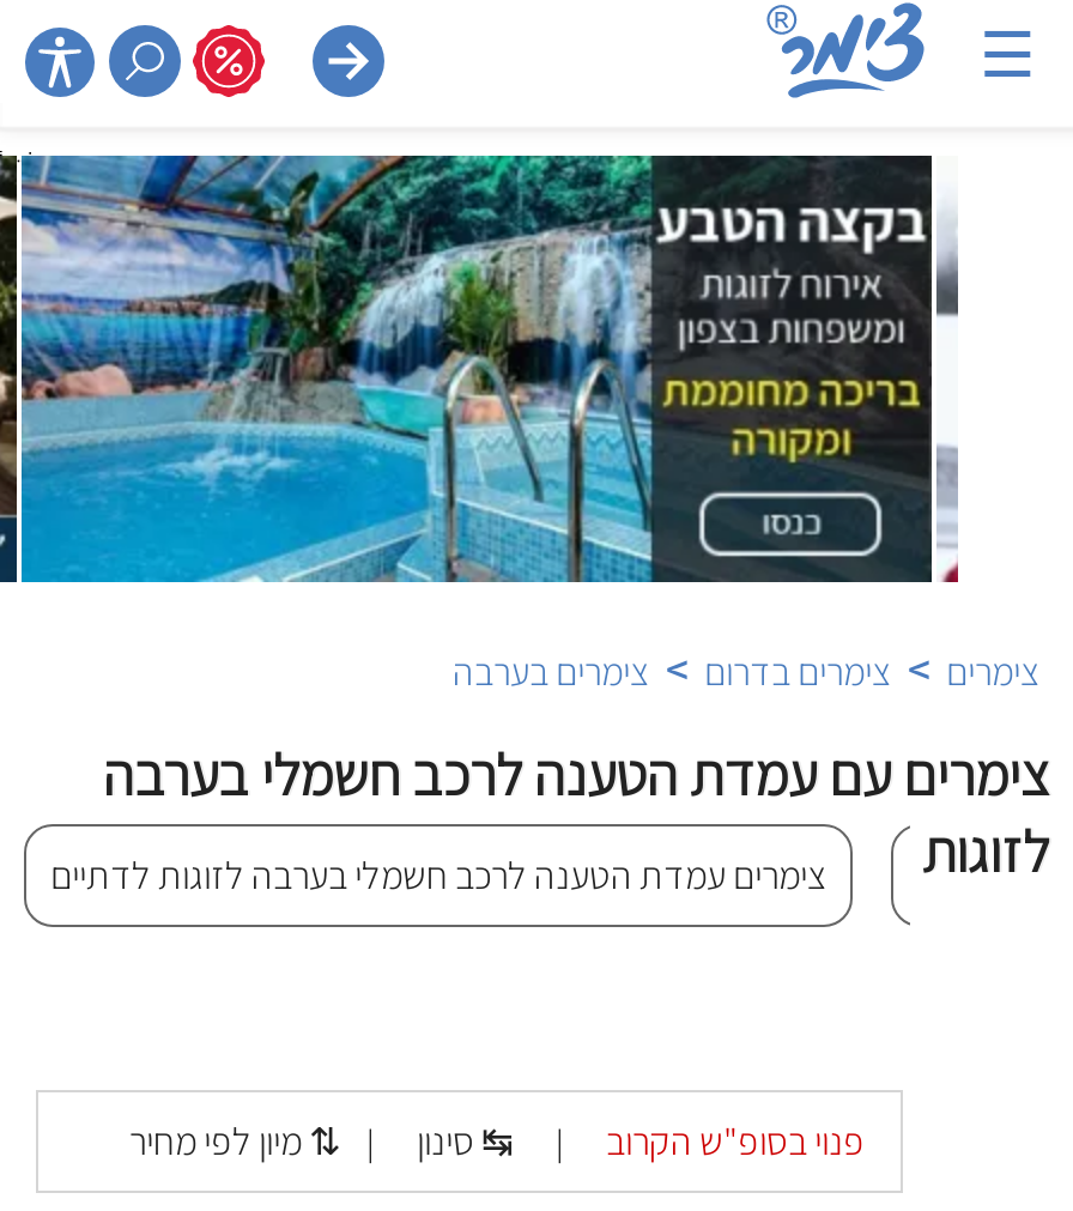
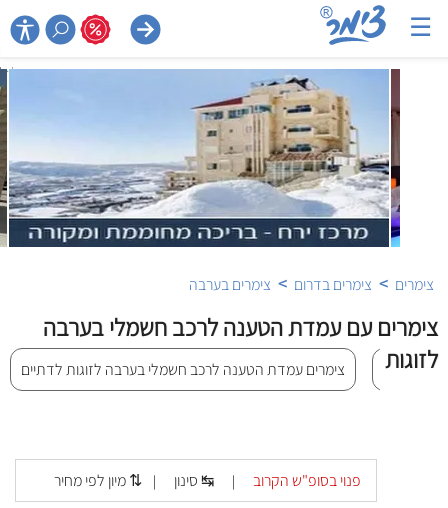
- [image]
+ [image]
